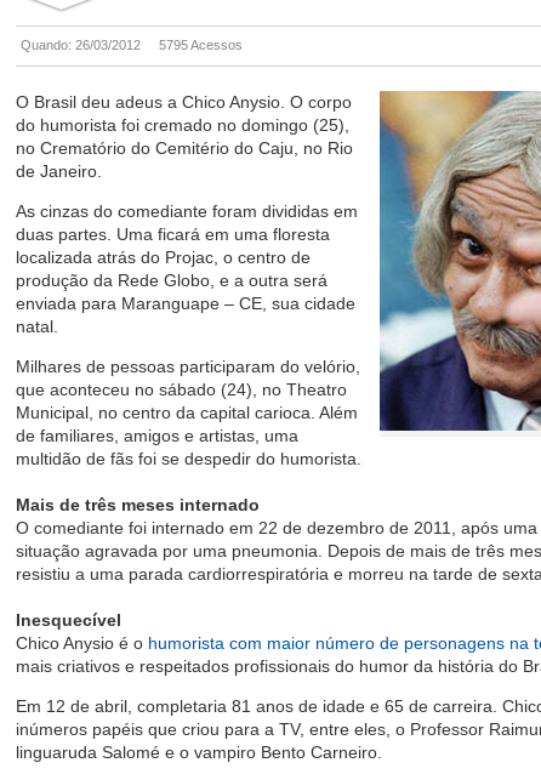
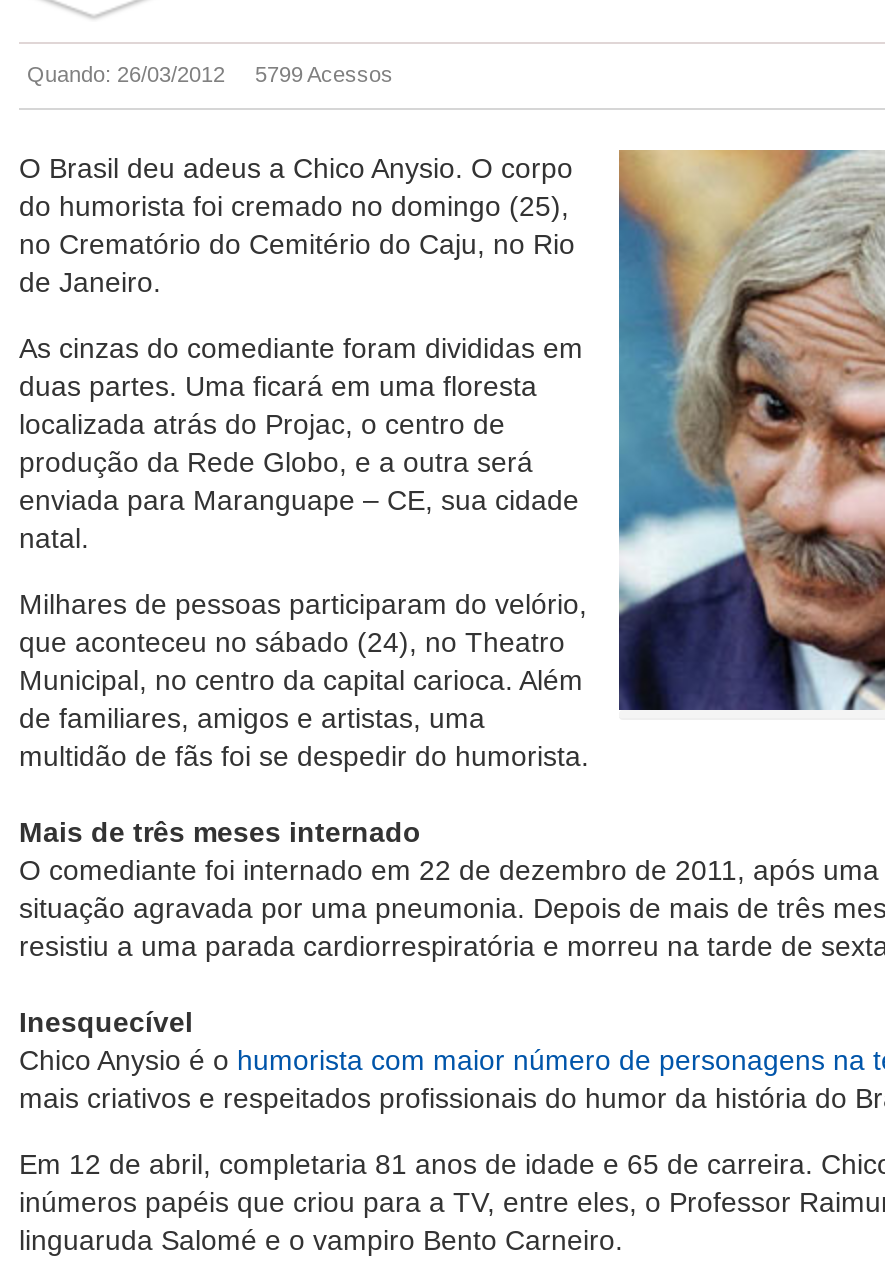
- Quando: 26/03/2012 5795 Acessos
+ Quando: 26/03/2012 5799 Acessos
